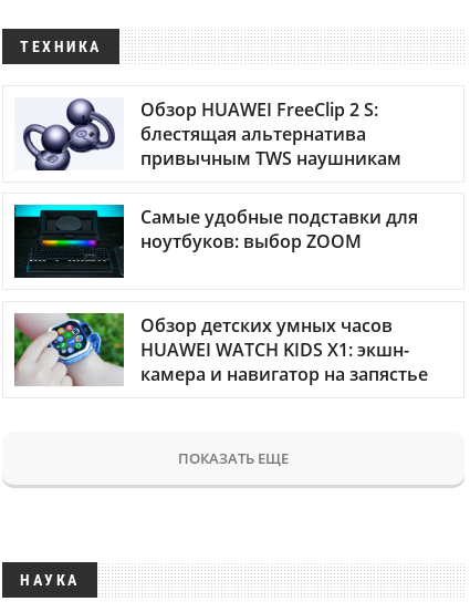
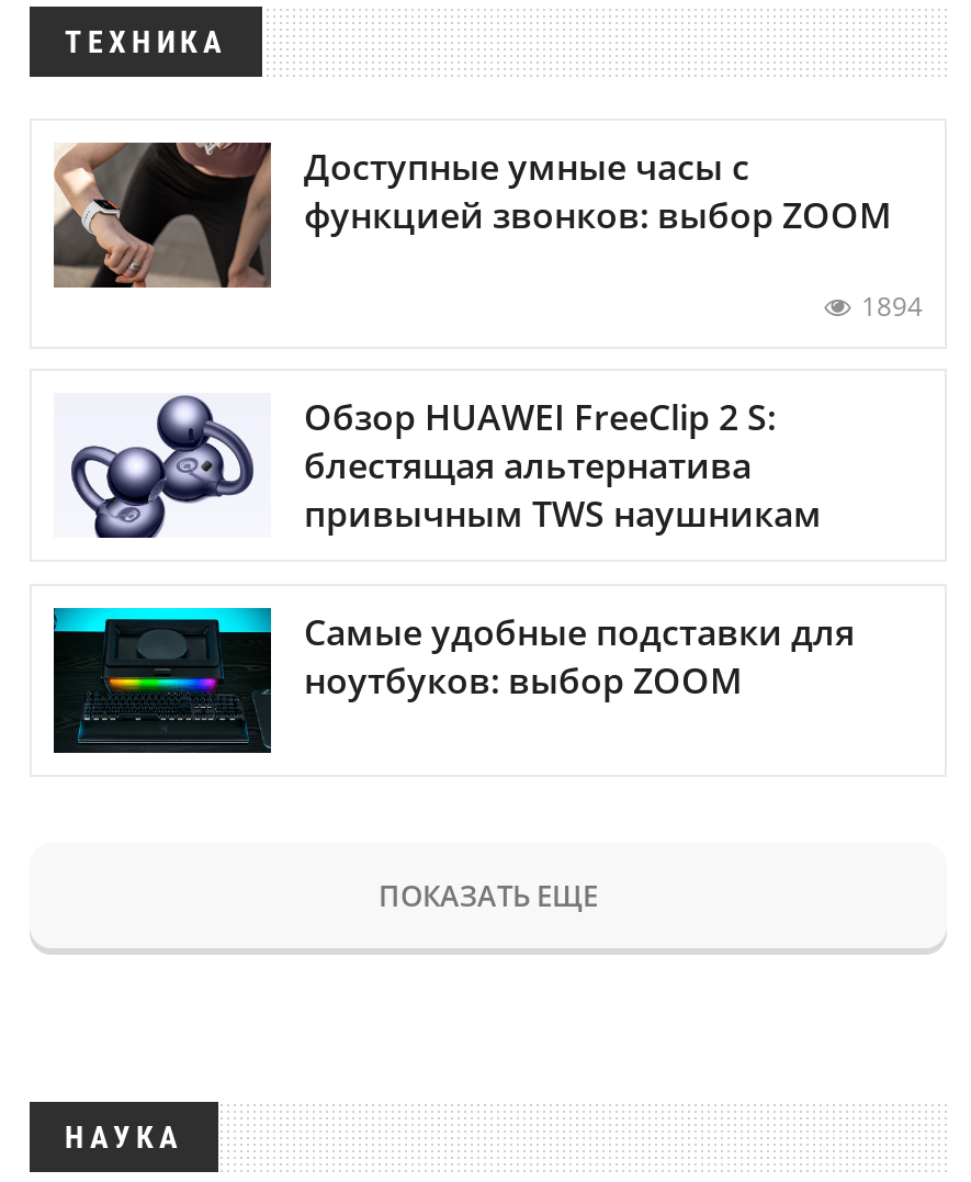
+ [image]
+ Доступные умные часы с
+ функцией звонков: выбор ZOOM
+ 1894

moved down: [image] | Обзор HUAWEI FreeClip 2 S: | блестящая альтернатива | привычным TWS наушникам | Самые удобные подставки для | ноутбуков: выбор ZOOM

- [image]
- Обзор детских умных часов
- HUAWEI WATCH KIDS X1: экшн-
- камера и навигатор на запястье
